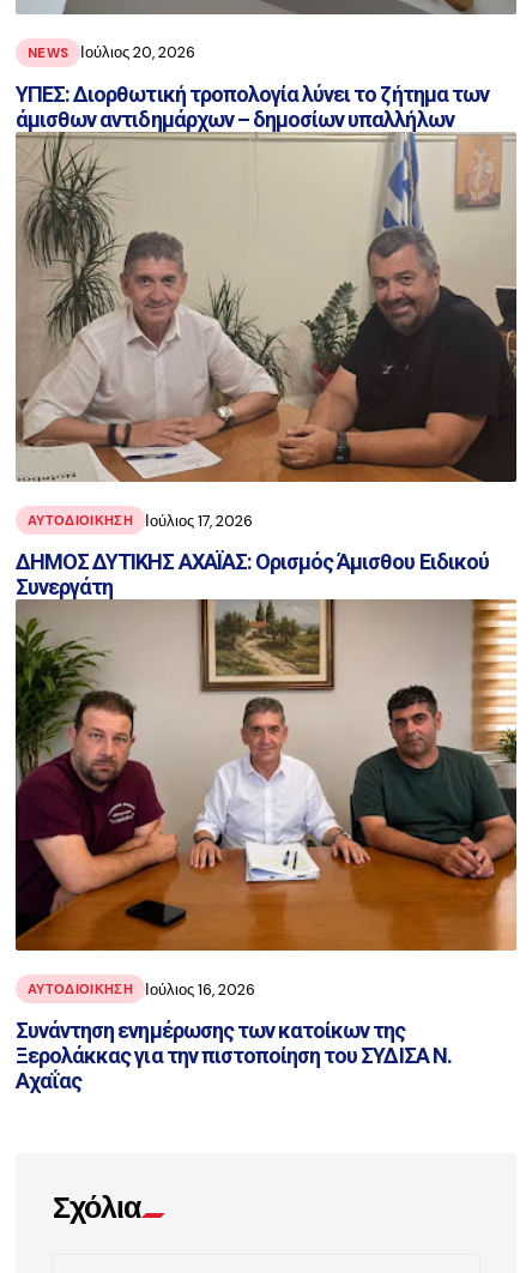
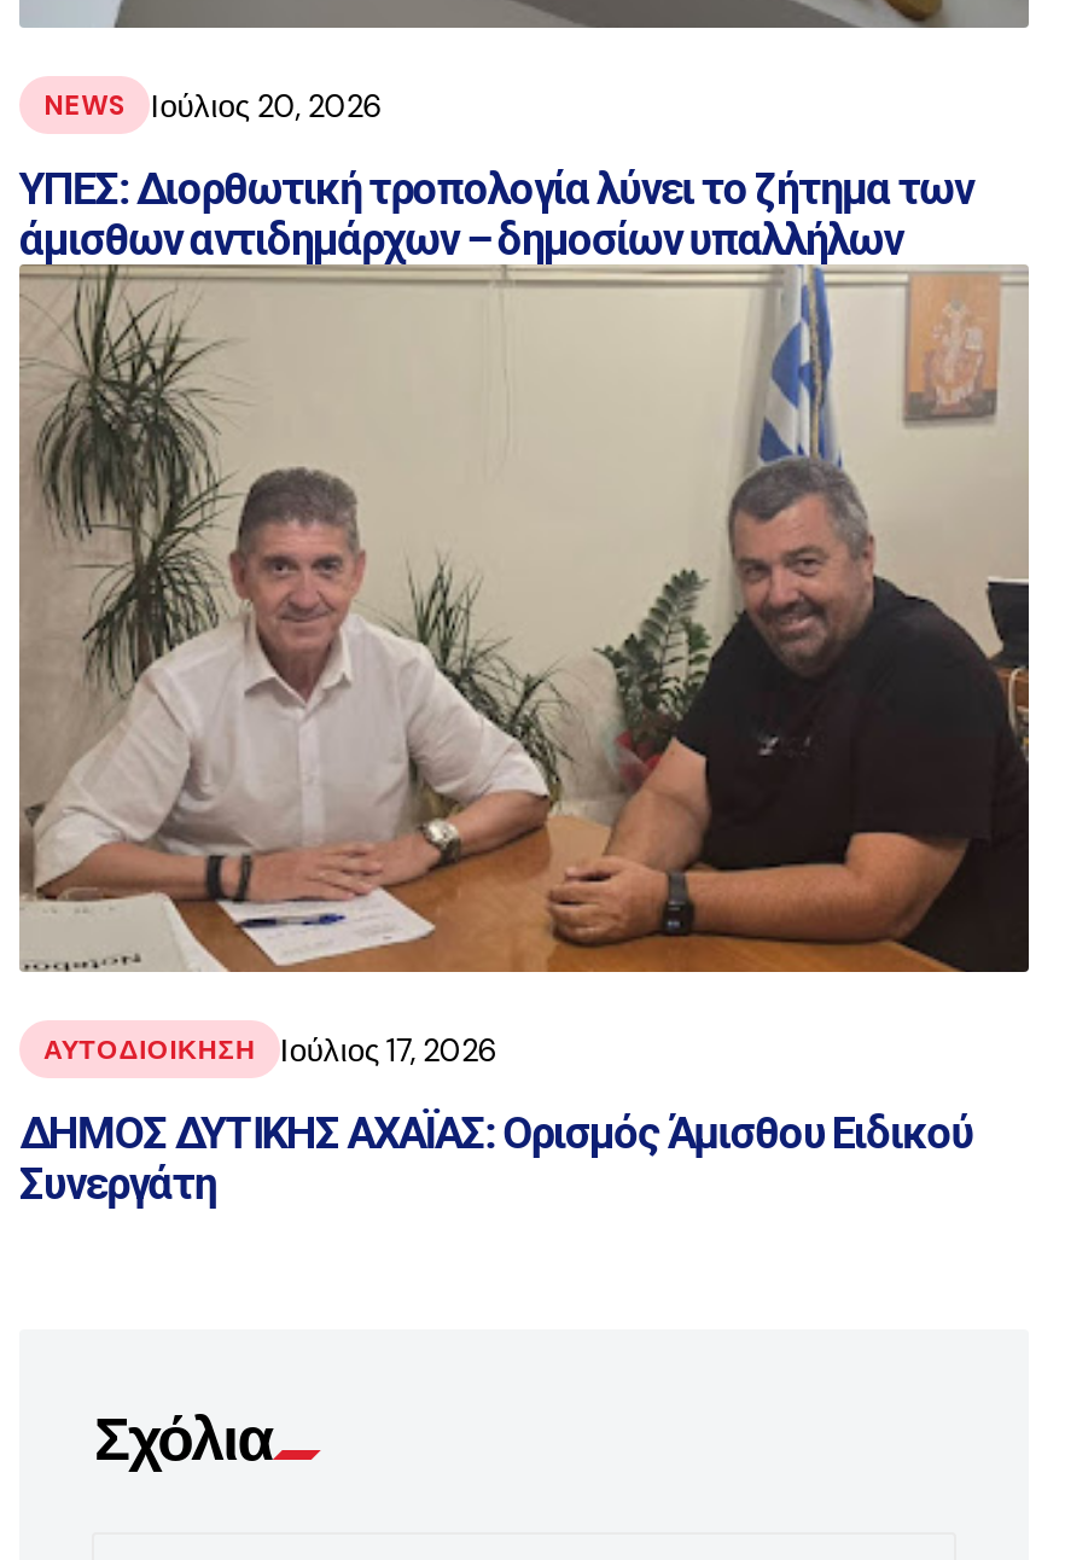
- [image]
- ΑΥΤΟΔΙΟΙΚΗΣΗ
- Ιούλιος 16, 2026
- Συνάντηση ενημέρωσης των κατοίκων της
- Ξερολάκκας για την πιστοποίηση του ΣΥΔΙΣΑ Ν.
- Αχαΐας
